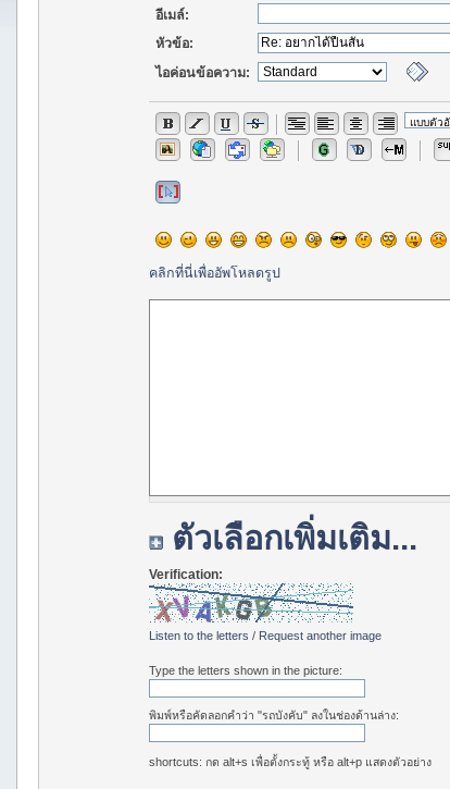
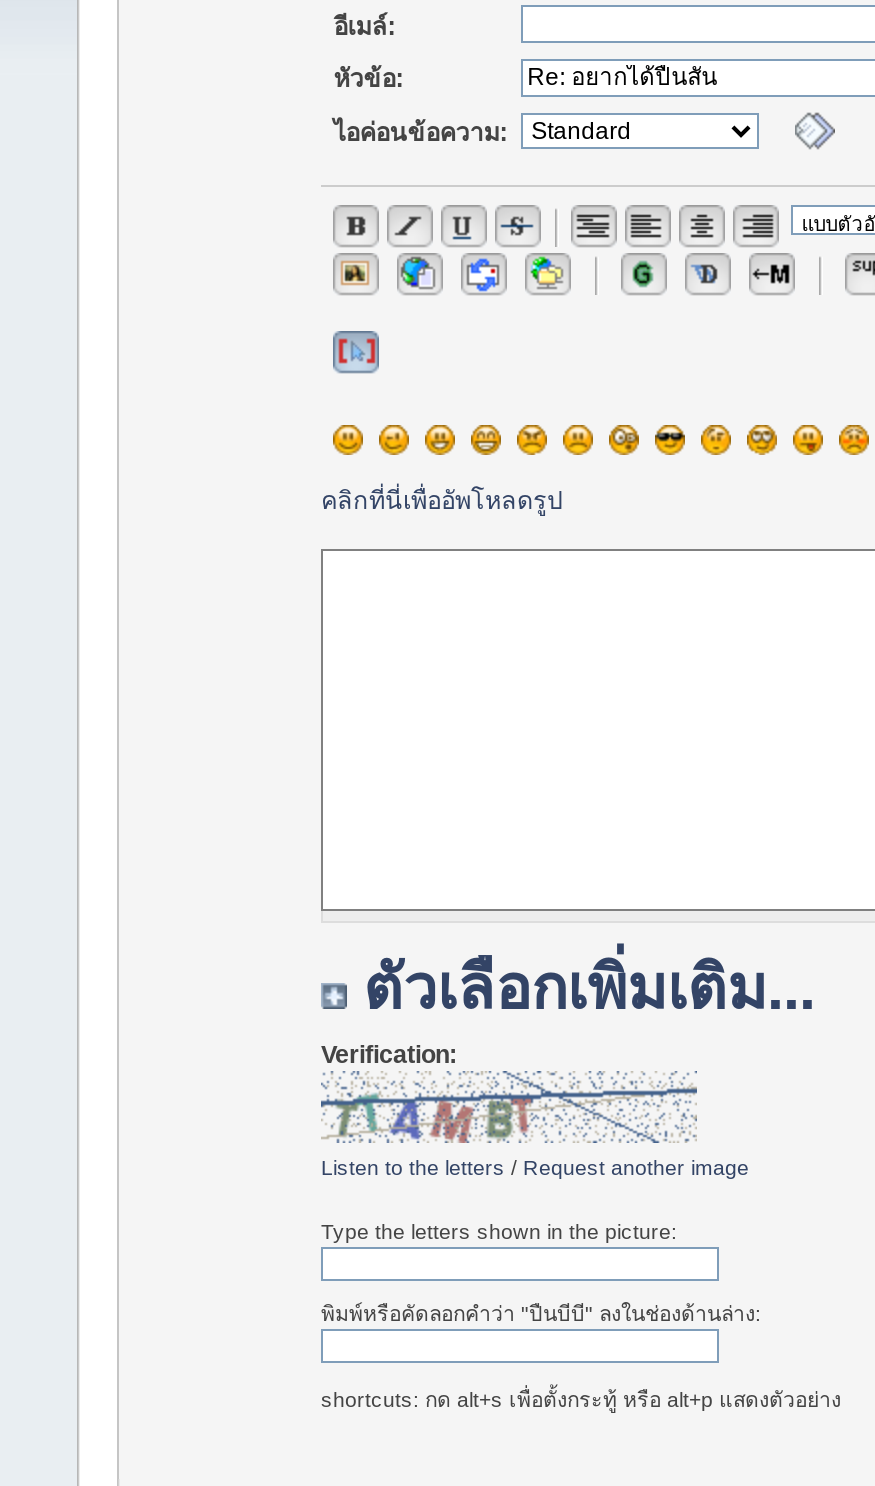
- [image]
+ [image]

- พิมพ์หรือคัดลอกคำว่า "รถบังคับ" ลงในช่องด้านล่าง:
+ พิมพ์หรือคัดลอกคำว่า "ปืนบีบี" ลงในช่องด้านล่าง:
